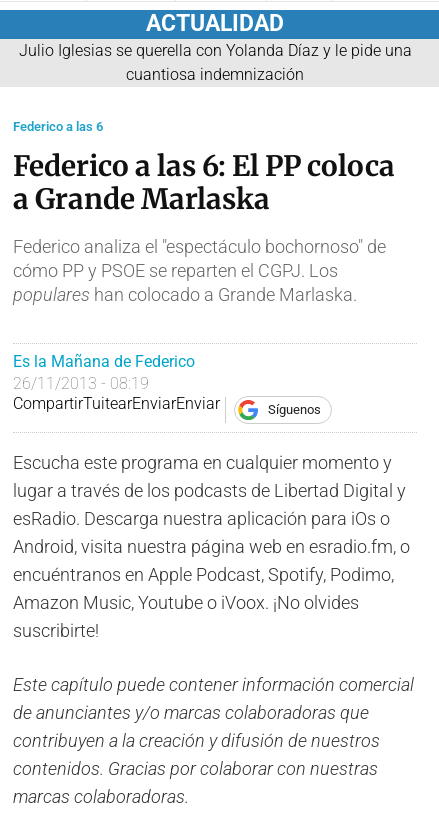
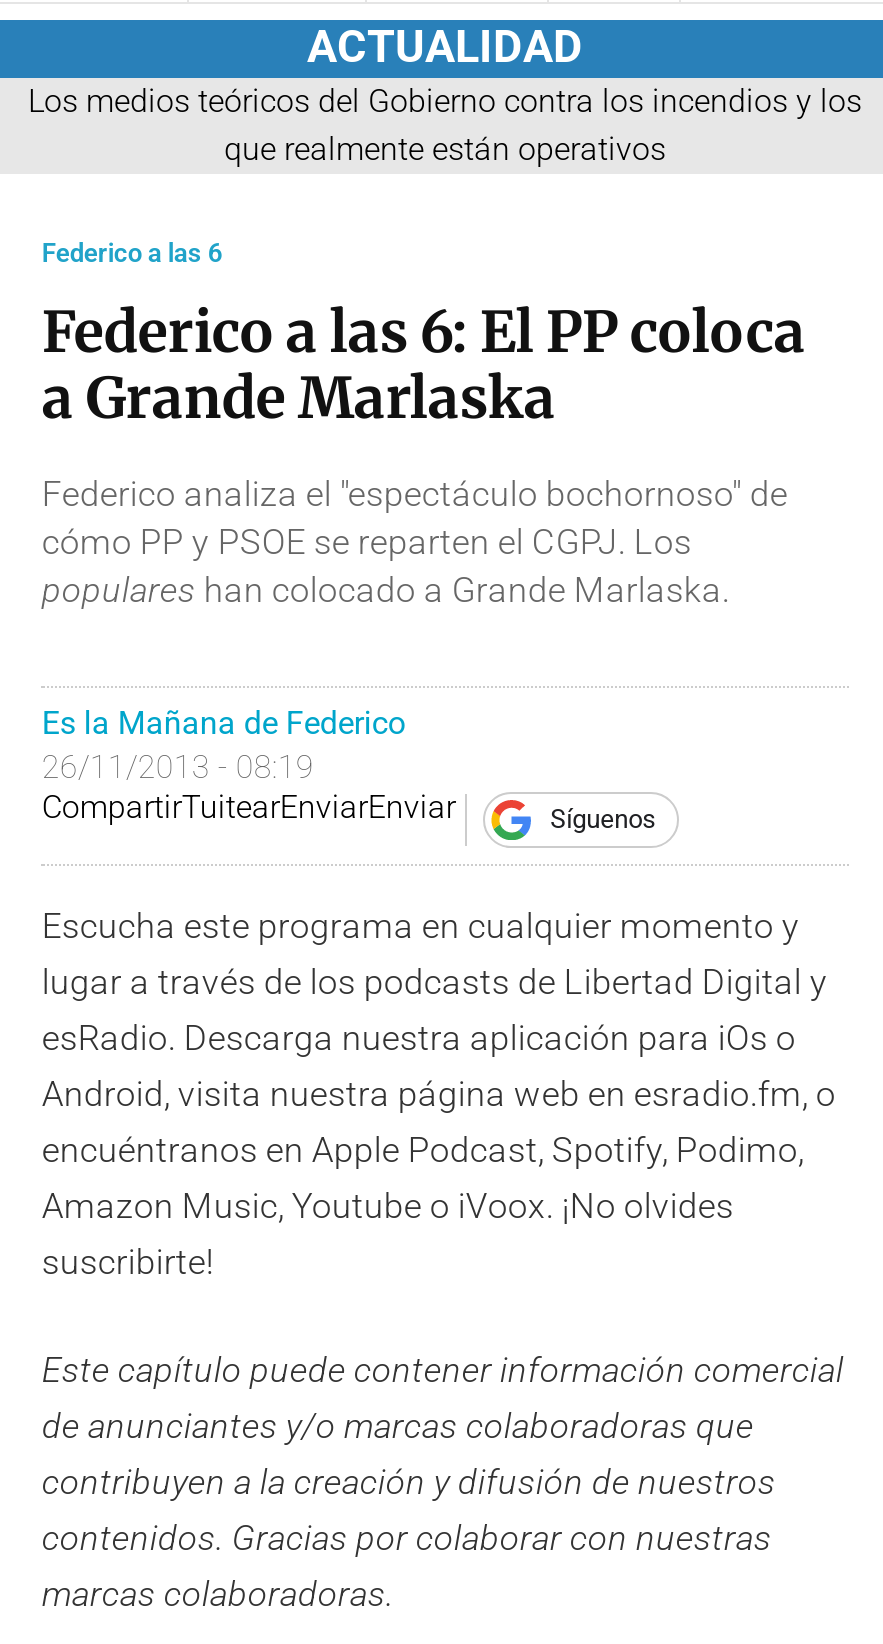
- Julio Iglesias se querella con Yolanda Díaz y le pide una
- cuantiosa indemnización
+ Los medios teóricos del Gobierno contra los incendios y los
+ que realmente están operativos
